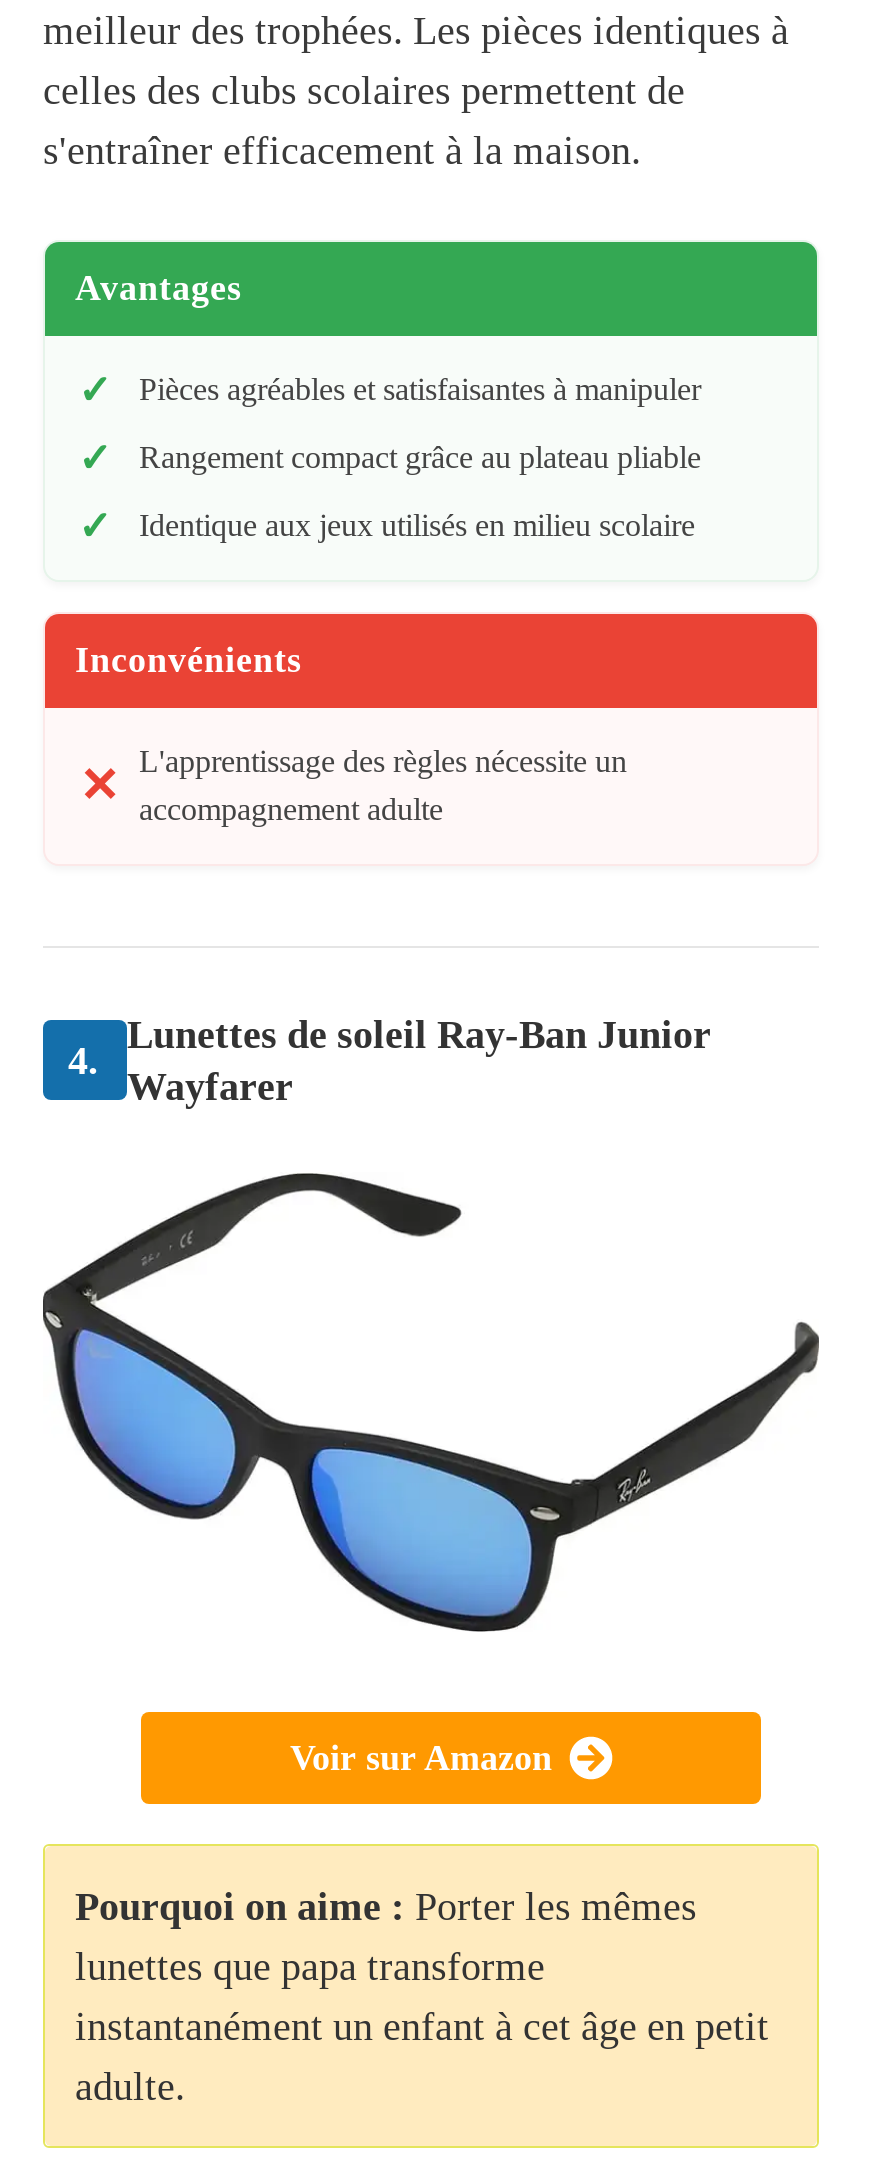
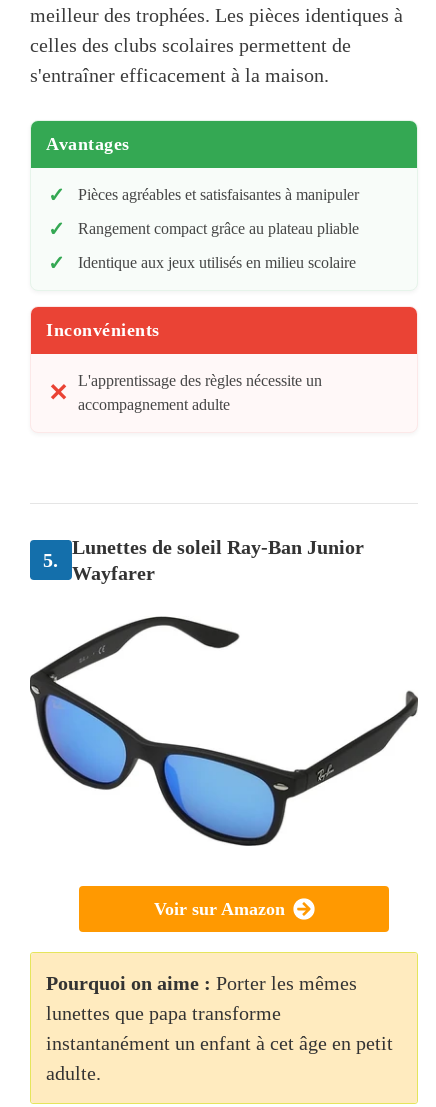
- 4.
+ 5.
